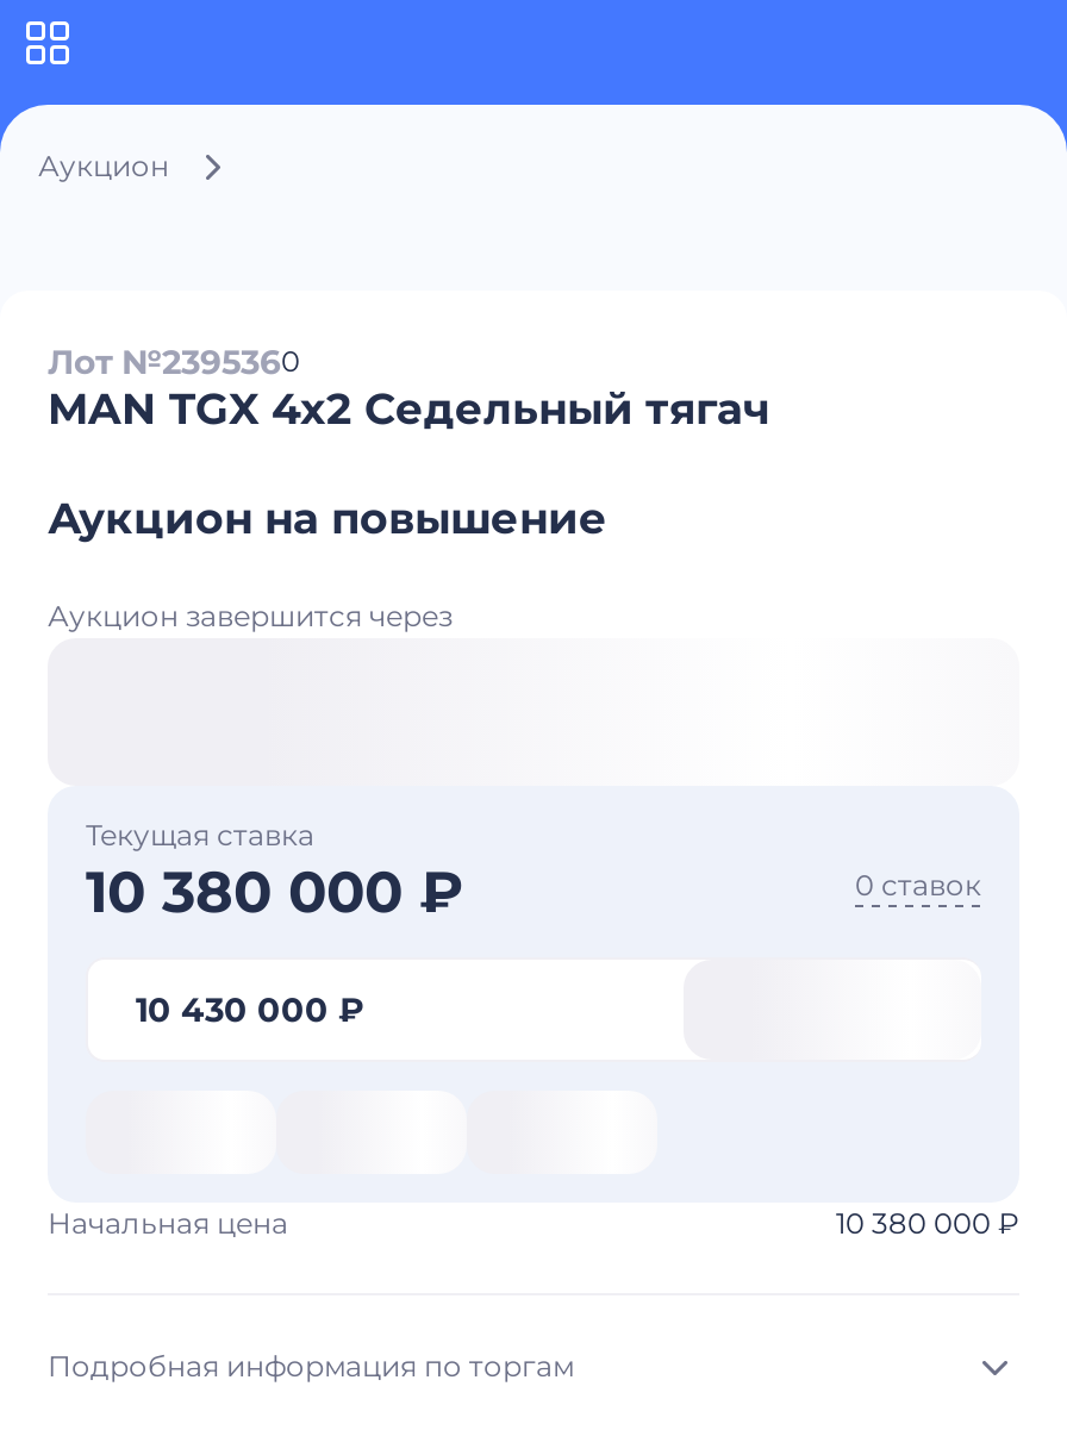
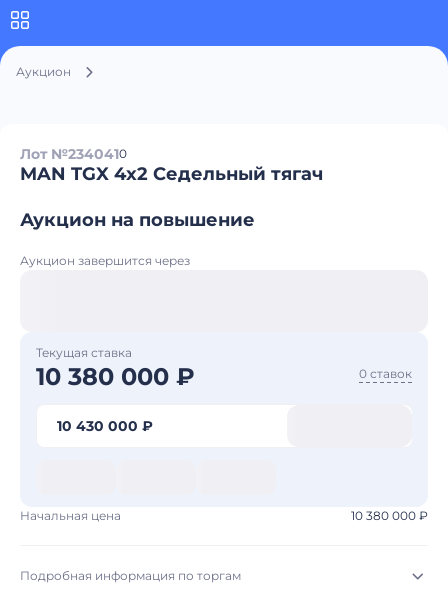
- Лот №2395360
+ Лот №2340410
